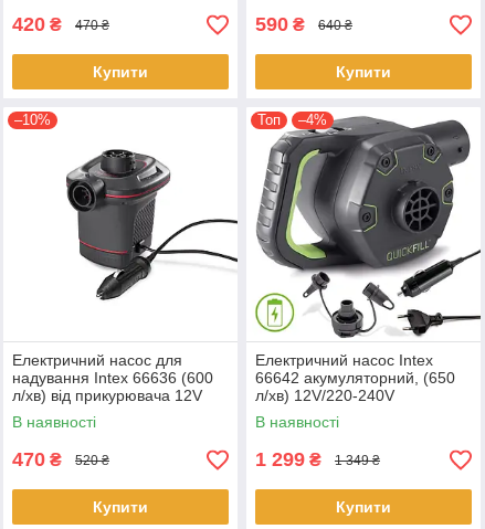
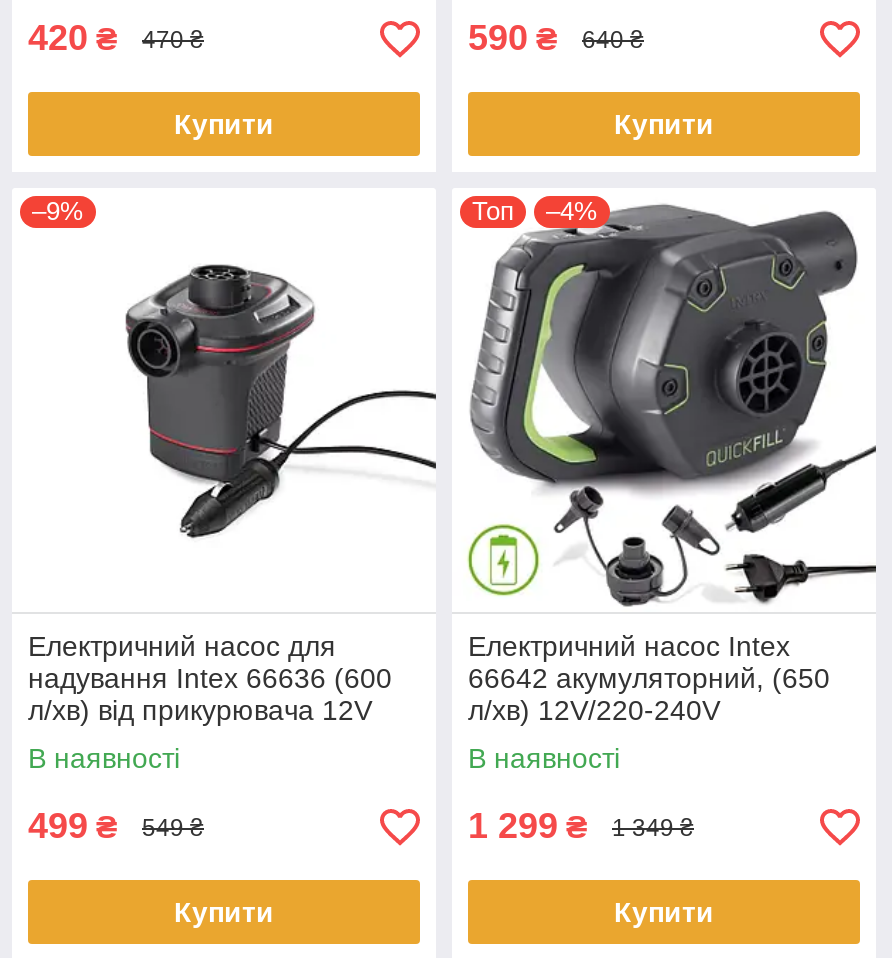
- –10%
+ –9%

- 470 ₴
+ 499 ₴

- 520 ₴
+ 549 ₴
